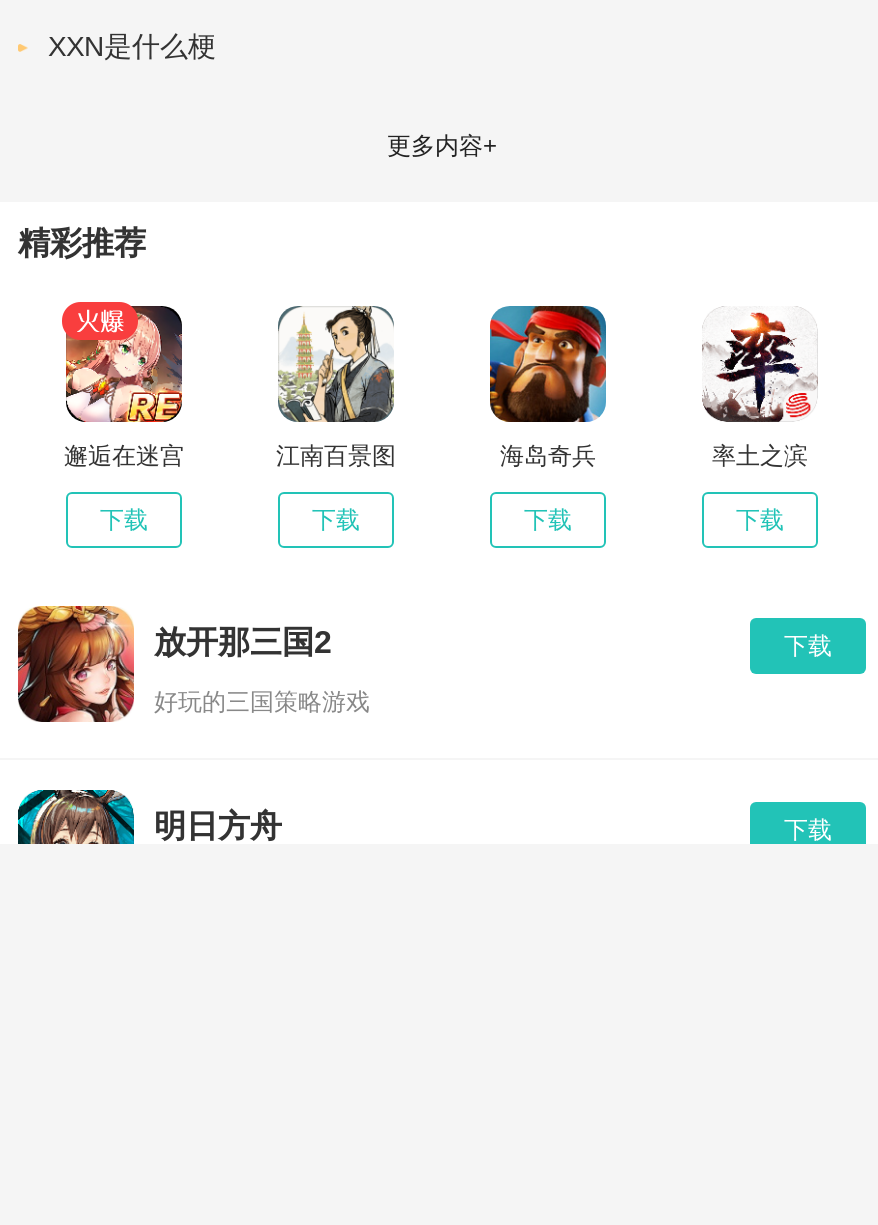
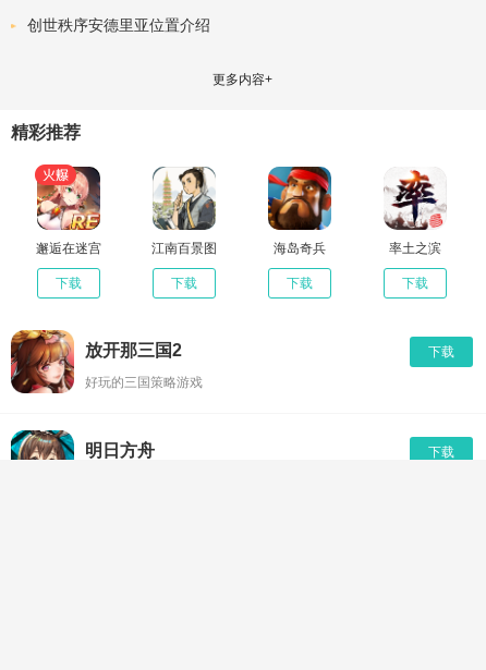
- XXN是什么梗
+ 创世秩序安德里亚位置介绍
